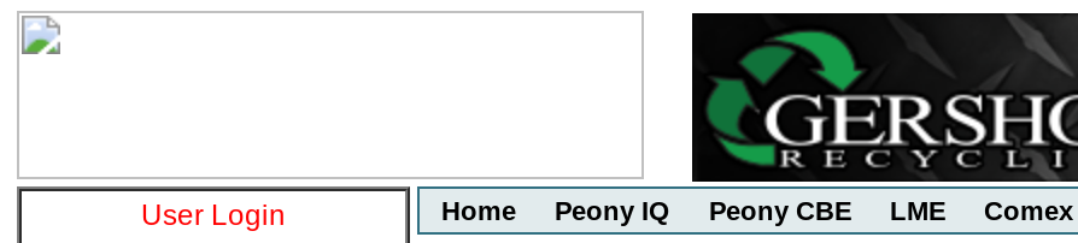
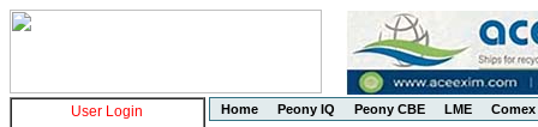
- [image]
+ [image]
